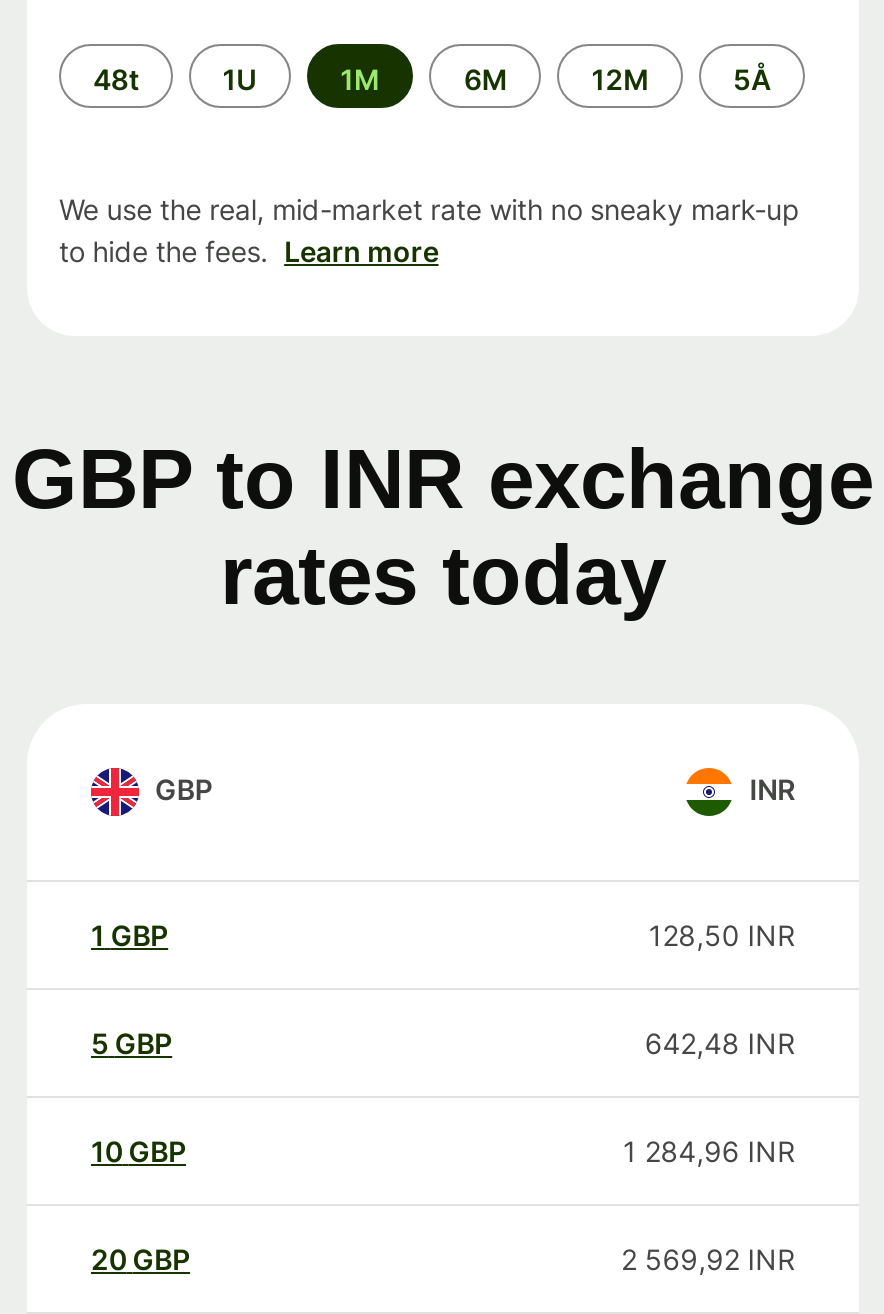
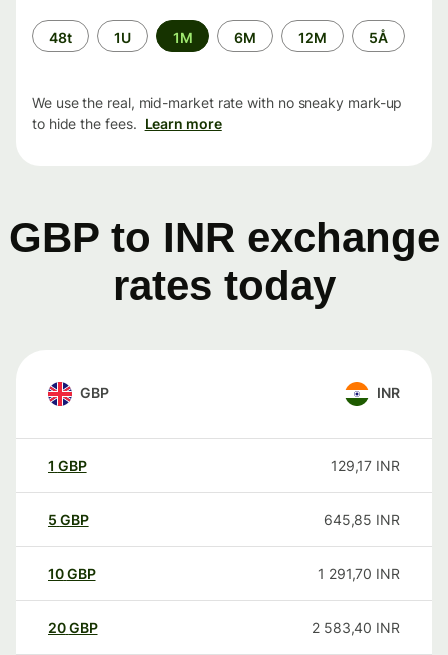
- 128,50 INR
+ 129,17 INR

- 642,48 INR
+ 645,85 INR

- 1 284,96 INR
+ 1 291,70 INR

- 2 569,92 INR
+ 2 583,40 INR
